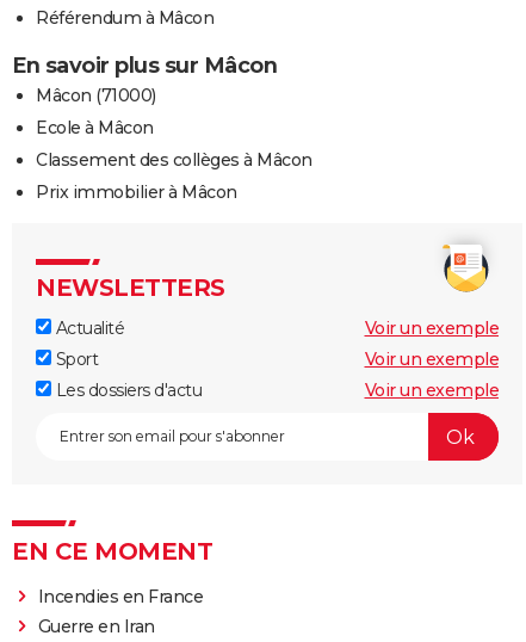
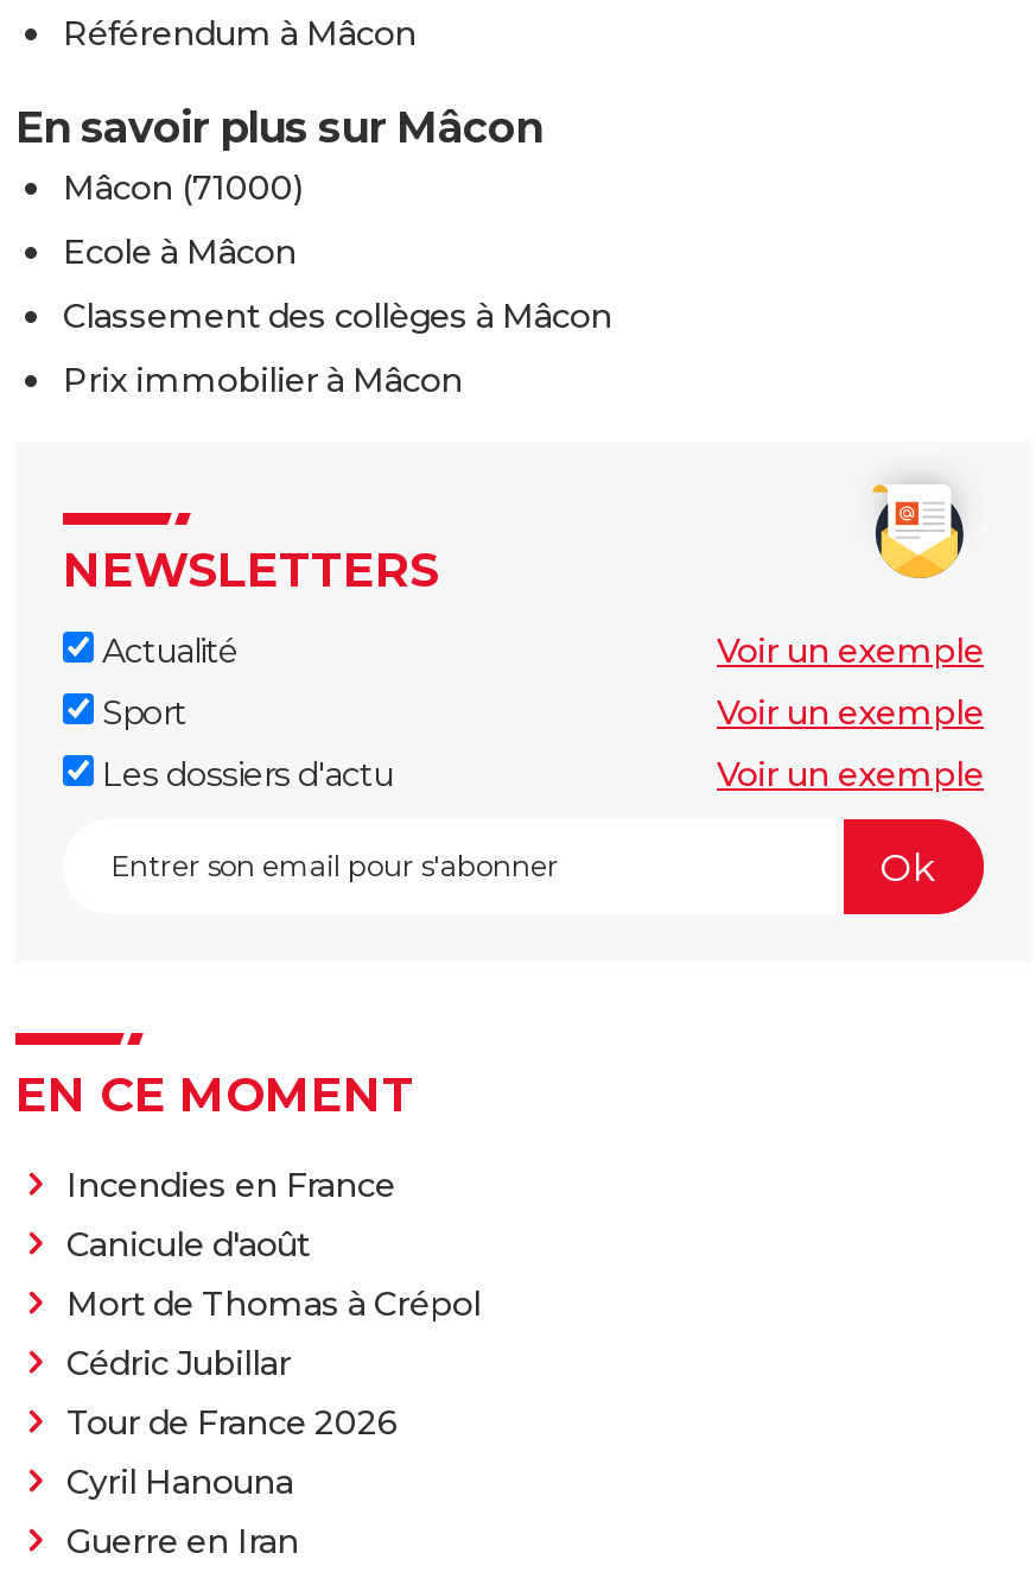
+ Canicule d'août
+ Mort de Thomas à Crépol
+ Cédric Jubillar
+ Tour de France 2026
+ Cyril Hanouna
